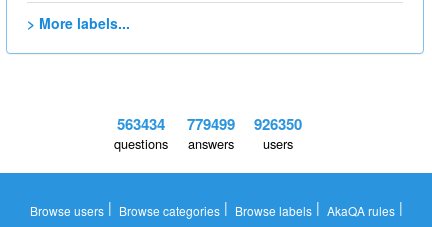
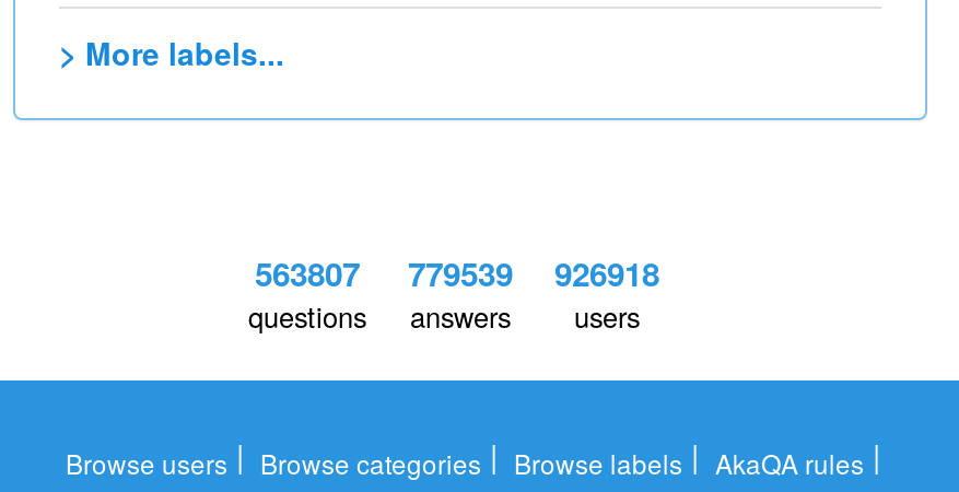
- 563434
+ 563807

- 779499
+ 779539

- 926350
+ 926918
